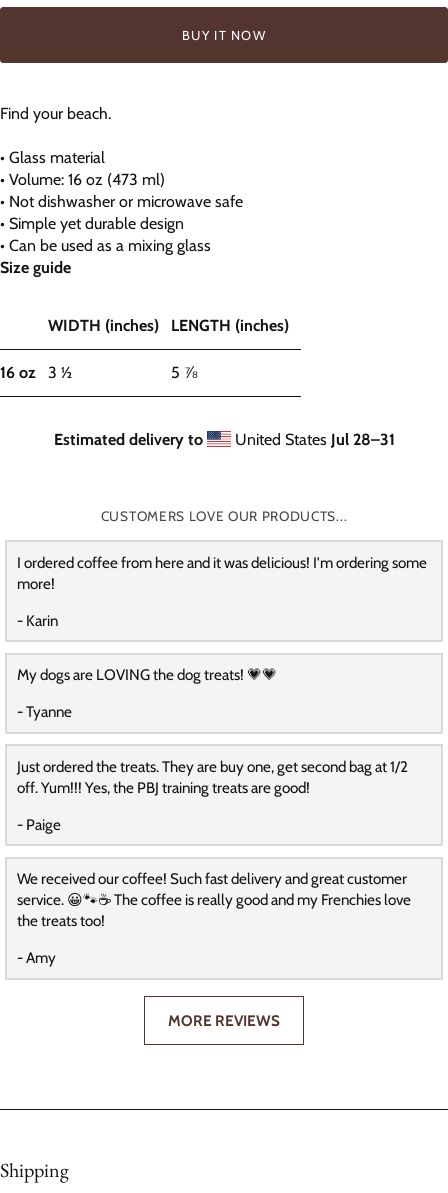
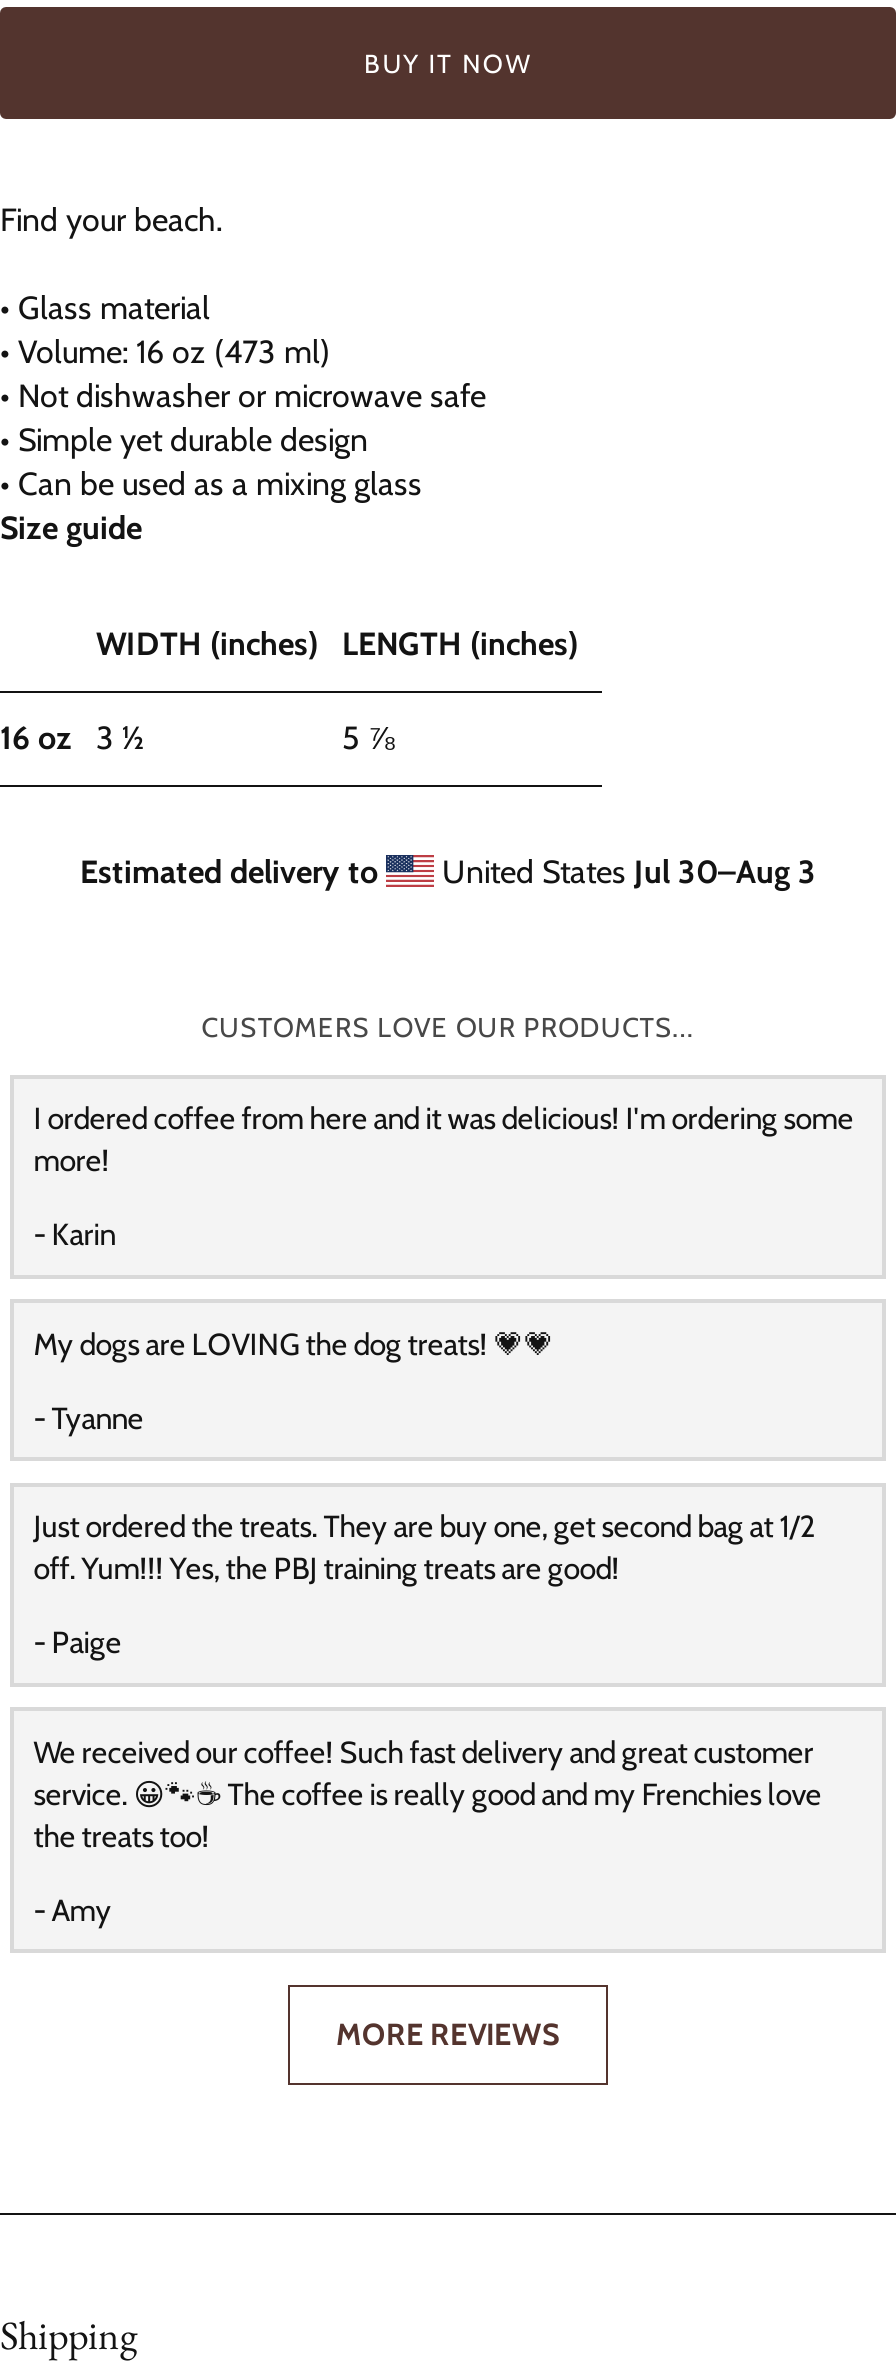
- United States Jul 28–31
+ United States Jul 30–Aug 3
